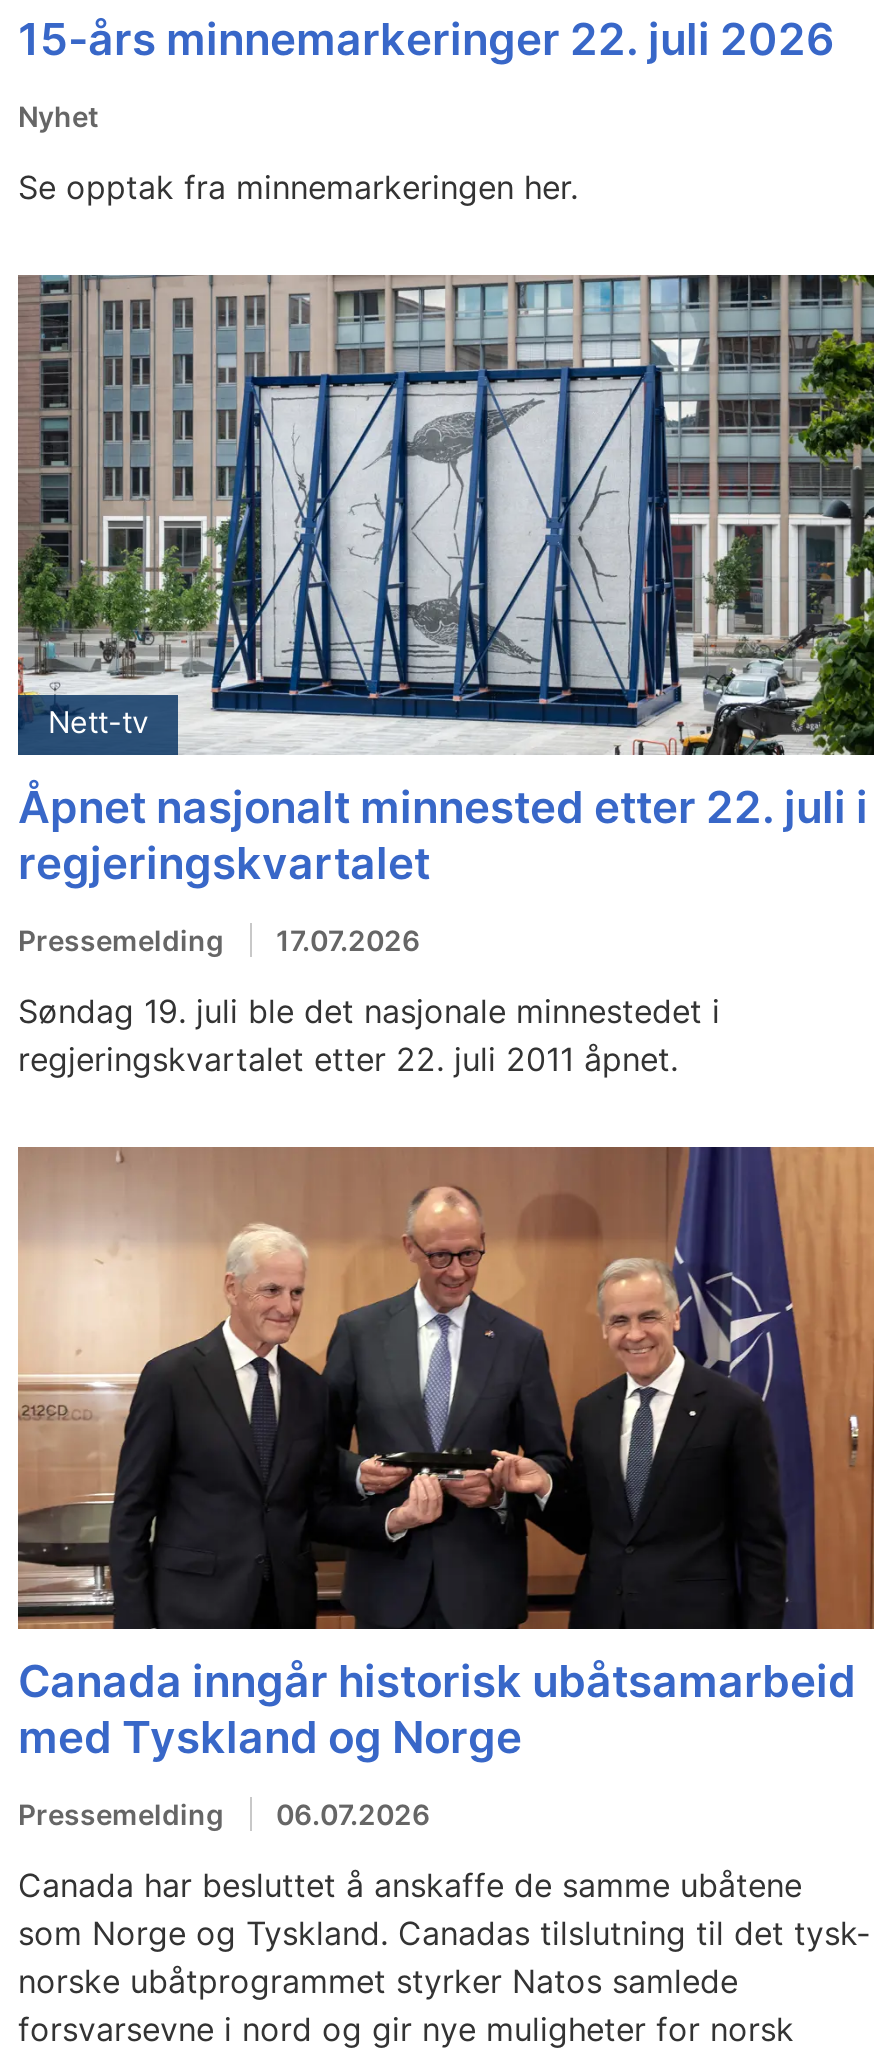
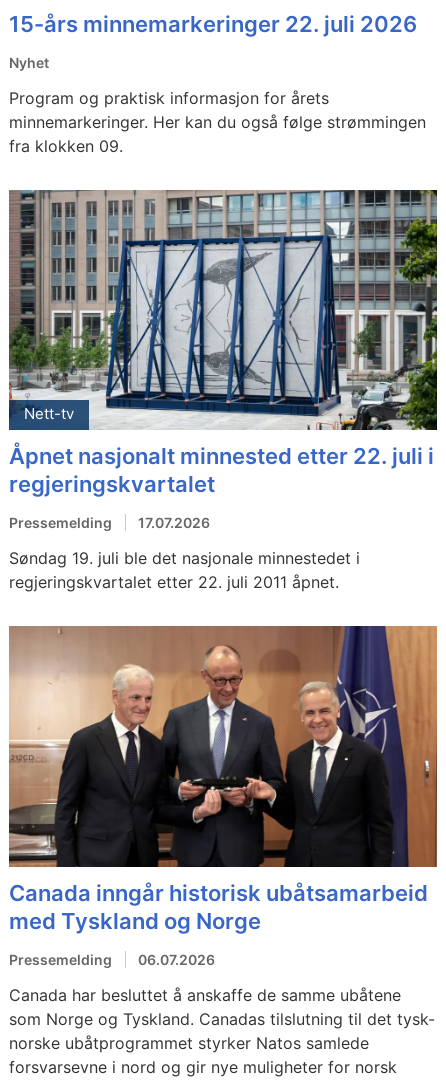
- Se opptak fra minnemarkeringen her.
+ Program og praktisk informasjon for årets
+ minnemarkeringer. Her kan du også følge strømmingen
+ fra klokken 09.
